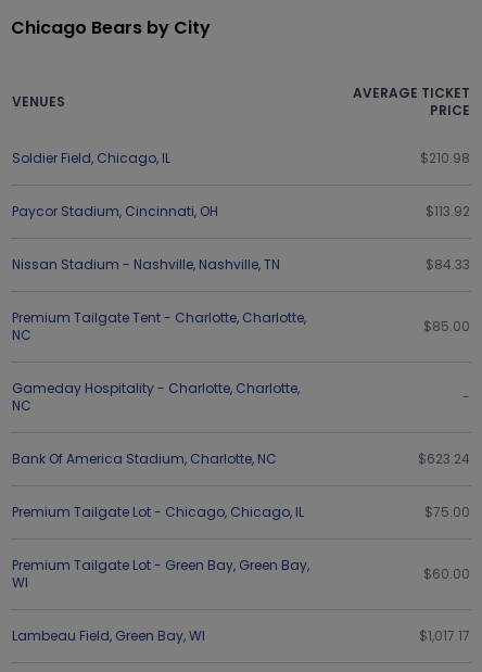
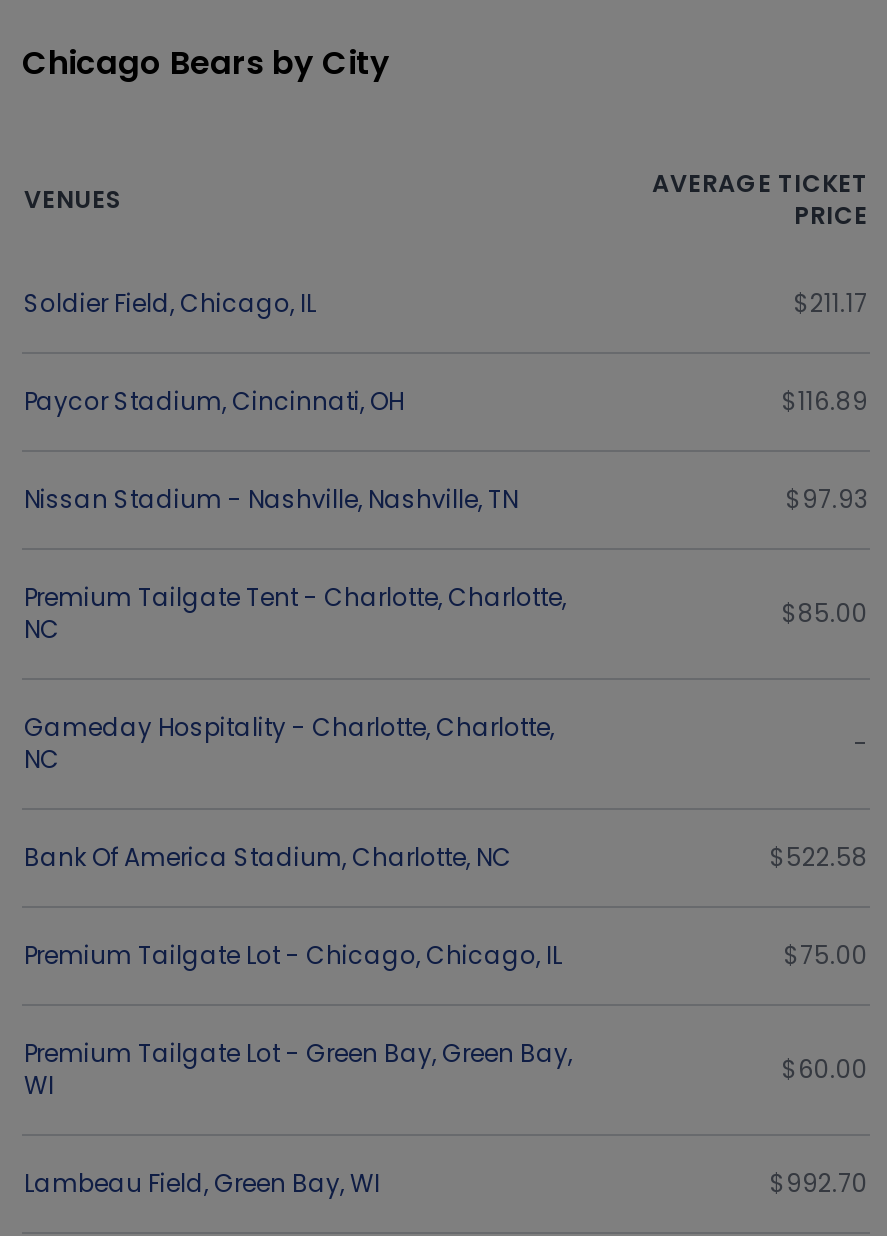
- $210.98
+ $211.17

- $113.92
+ $116.89

- $84.33
+ $97.93

- $623.24
+ $522.58

- $1,017.17
+ $992.70
